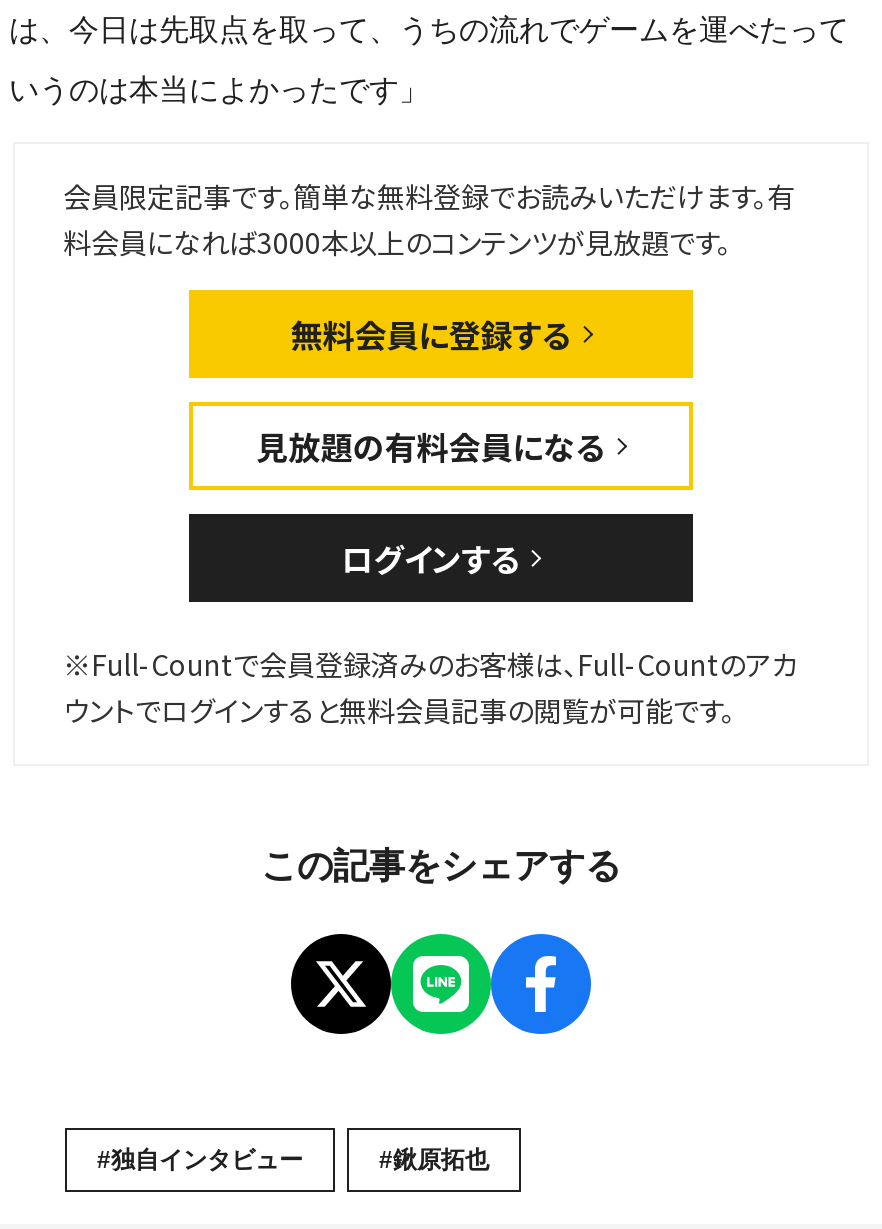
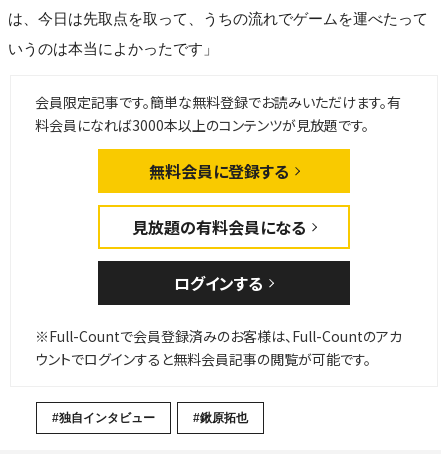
- この記事をシェアする

- [image]
